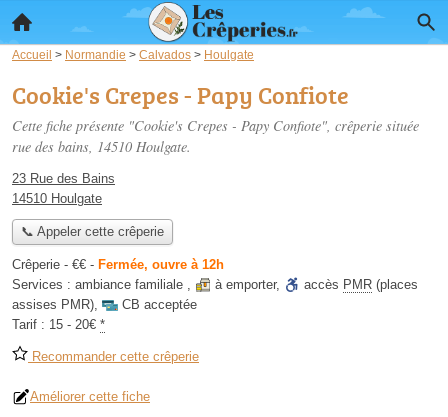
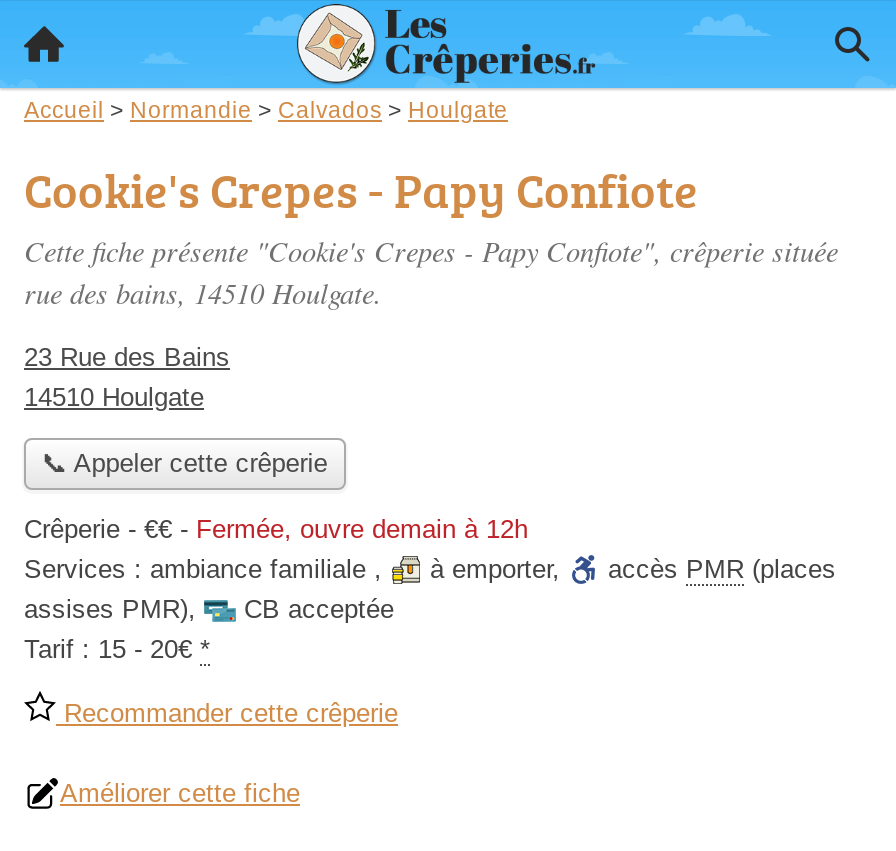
- Crêperie - €€- Fermée, ouvre à 12h
+ Crêperie - €€- Fermée, ouvre demain à 12h
